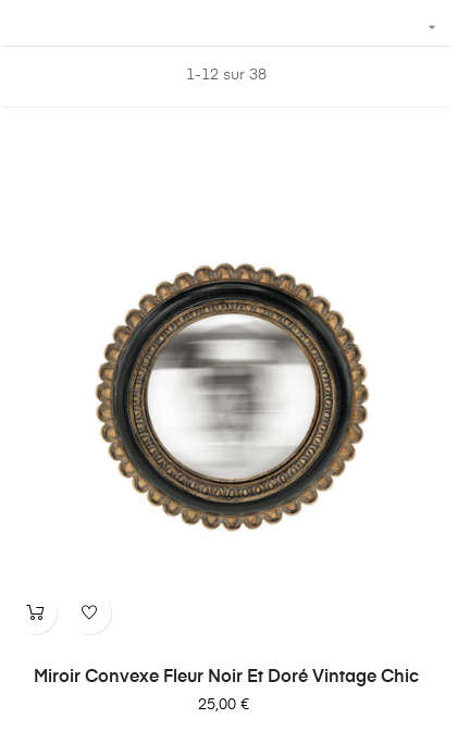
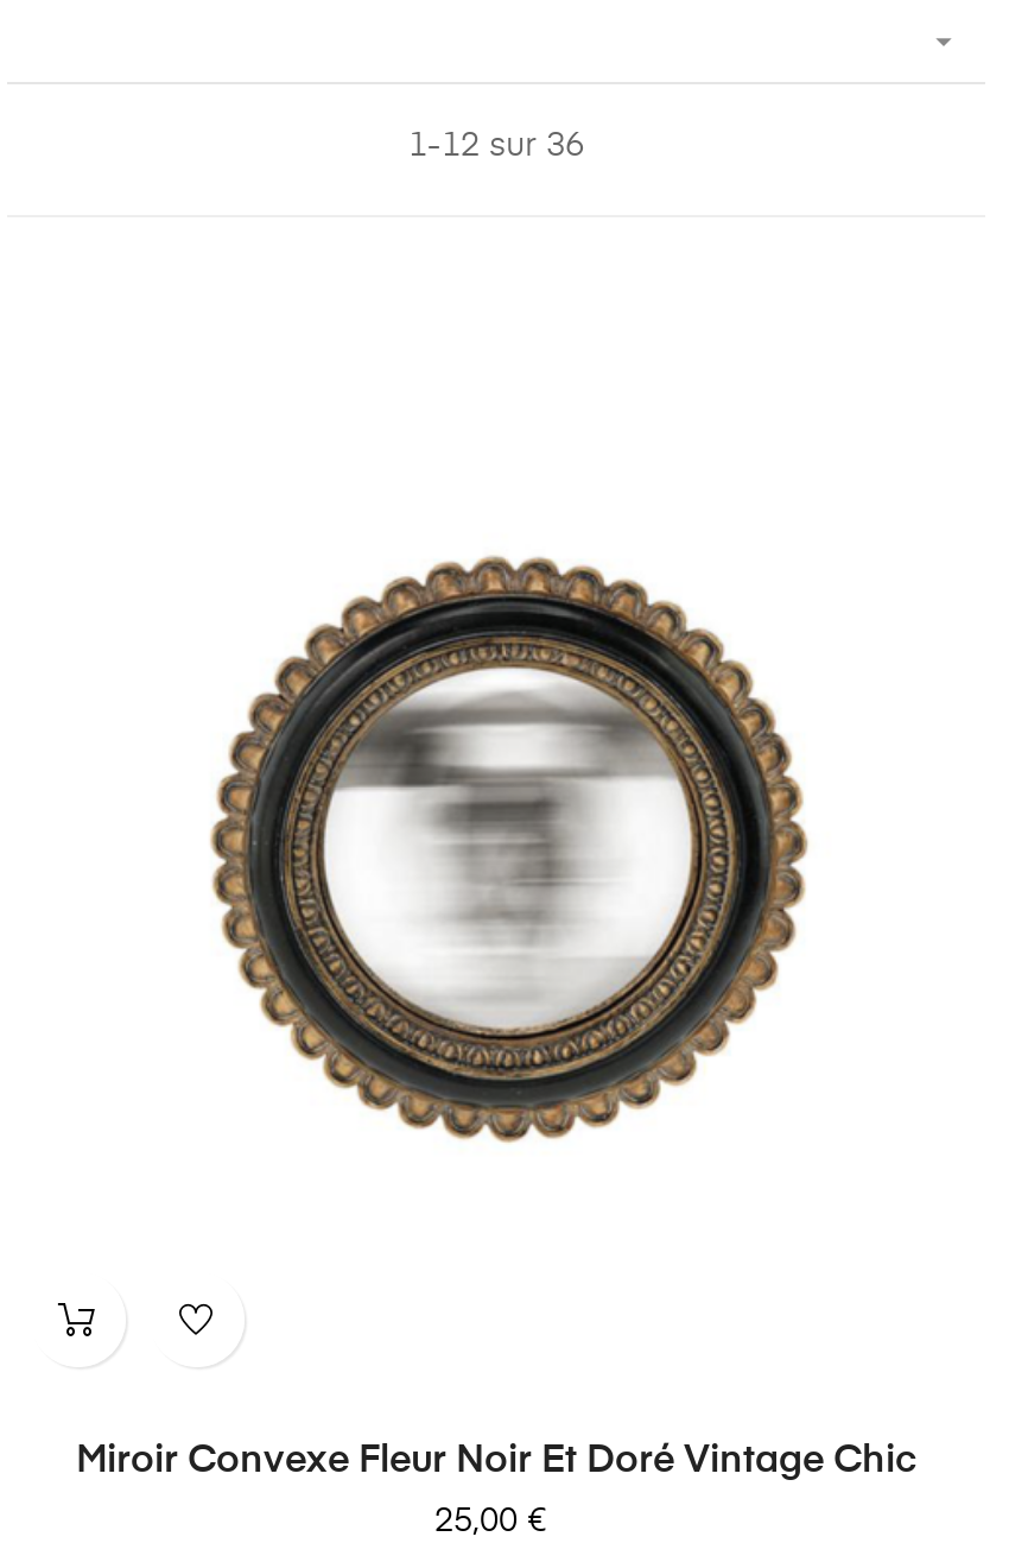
- 1-12 sur 38
+ 1-12 sur 36
